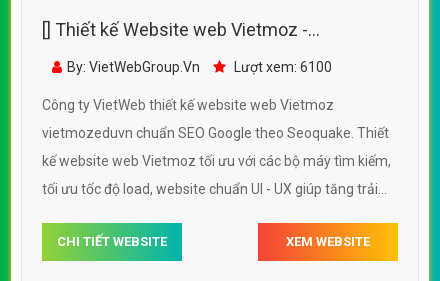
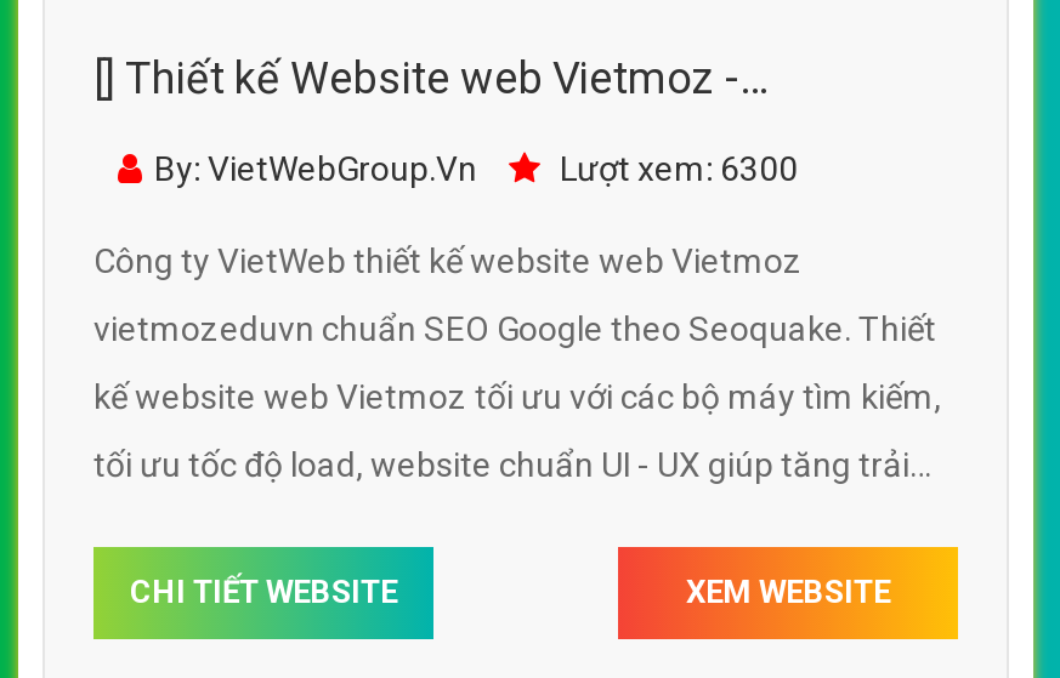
- Lượt xem: 6100
+ Lượt xem: 6300
